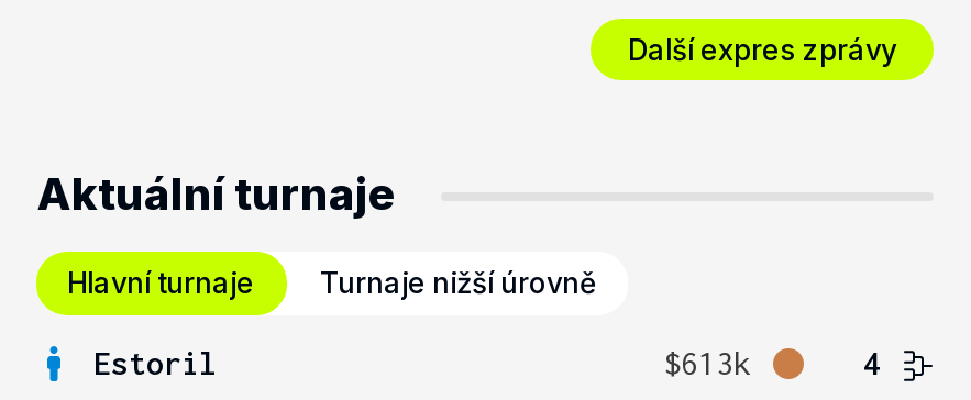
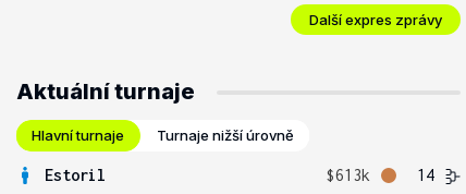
- 4
+ 14
